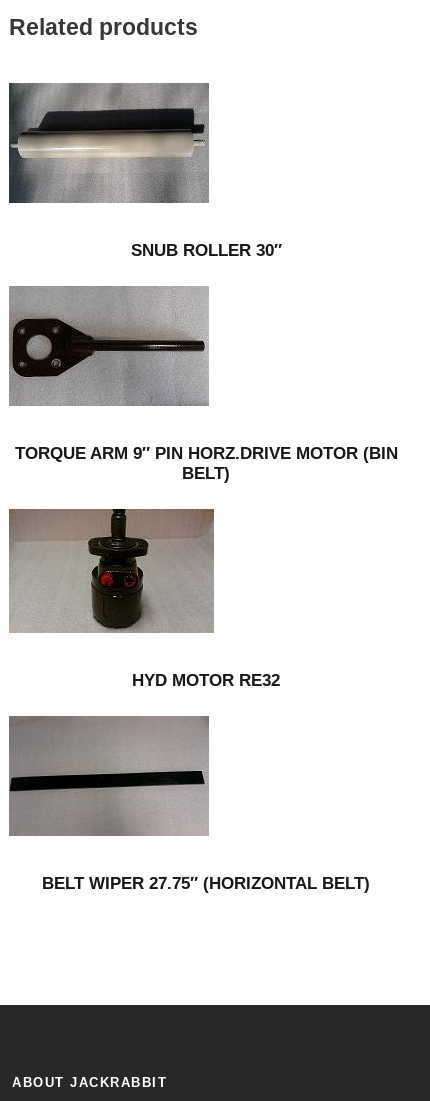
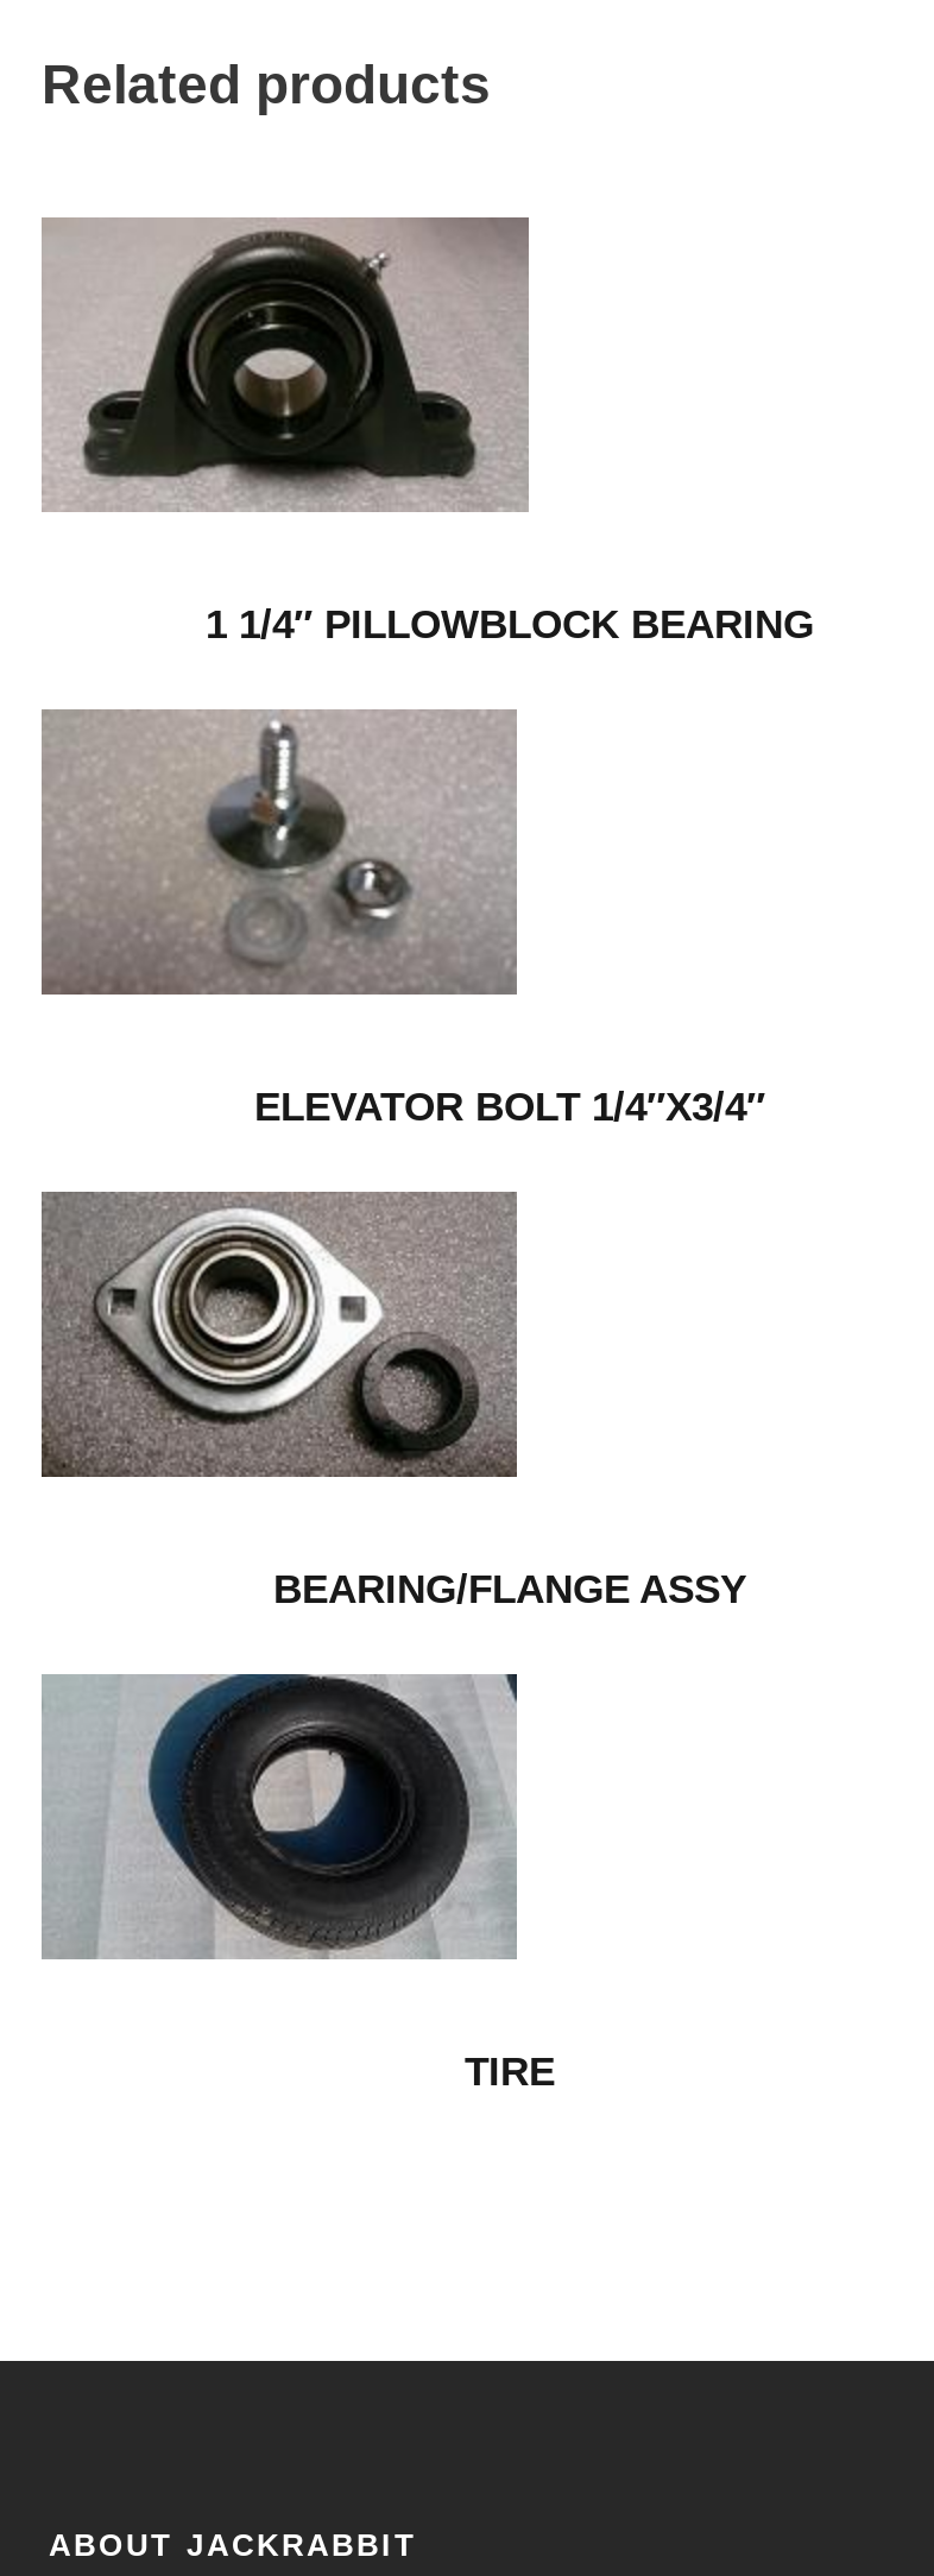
- [image]
- SNUB ROLLER 30″
+ [image]
+ 1 1/4″ PILLOWBLOCK BEARING

- [image]
- TORQUE ARM 9″ PIN HORZ.DRIVE MOTOR (BIN
- BELT)
+ [image]
+ ELEVATOR BOLT 1/4″X3/4″

- [image]
- HYD MOTOR RE32
+ [image]
+ BEARING/FLANGE ASSY

- [image]
- BELT WIPER 27.75″ (HORIZONTAL BELT)
+ [image]
+ TIRE
